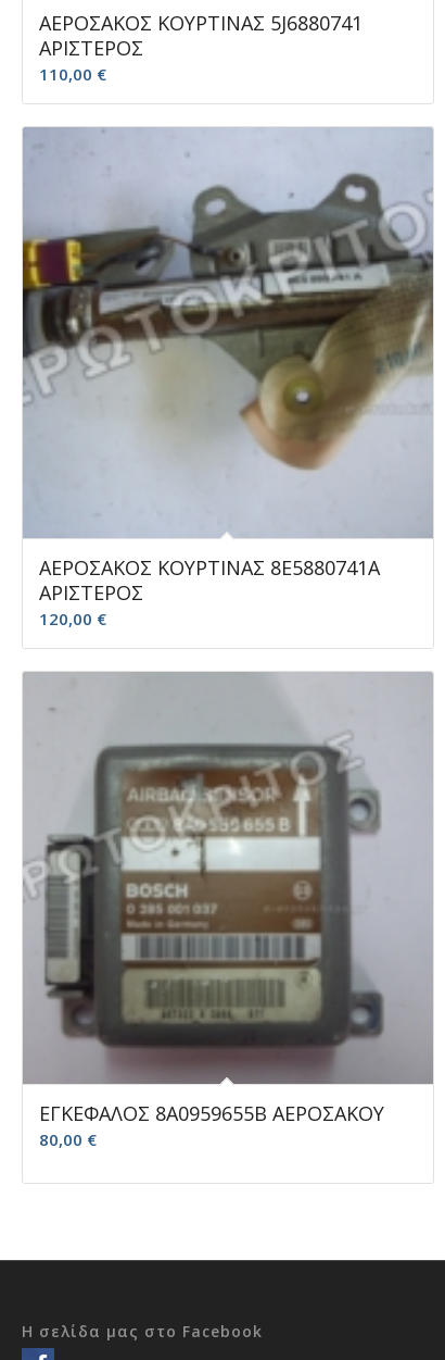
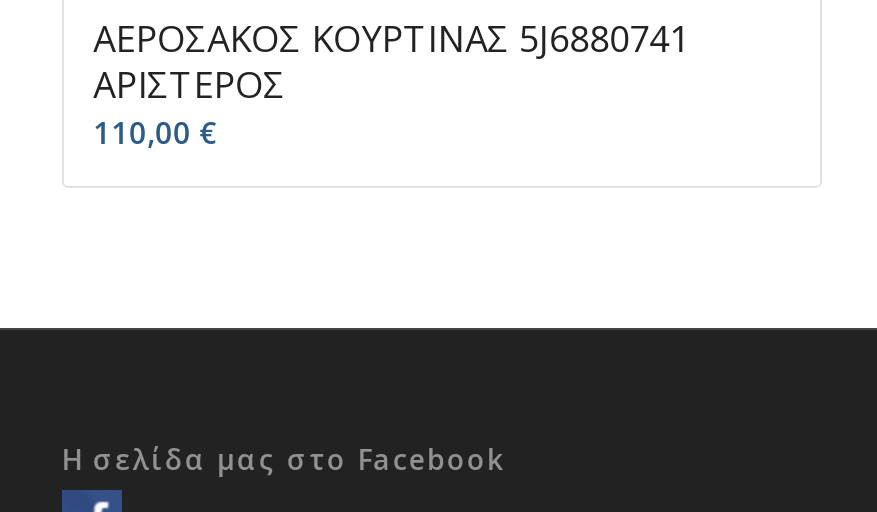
- [image]
- ΑΕΡΟΣΑΚΟΣ ΚΟΥΡΤΙΝΑΣ 8E5880741A
- ΑΡΙΣΤΕΡΟΣ
- 120,00 €

- [image]
- ΕΓΚΕΦΑΛΟΣ 8A0959655B ΑΕΡΟΣΑΚΟΥ
- 80,00 €
